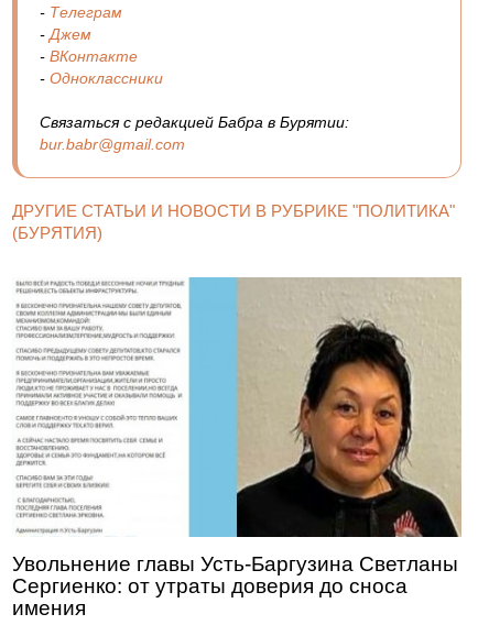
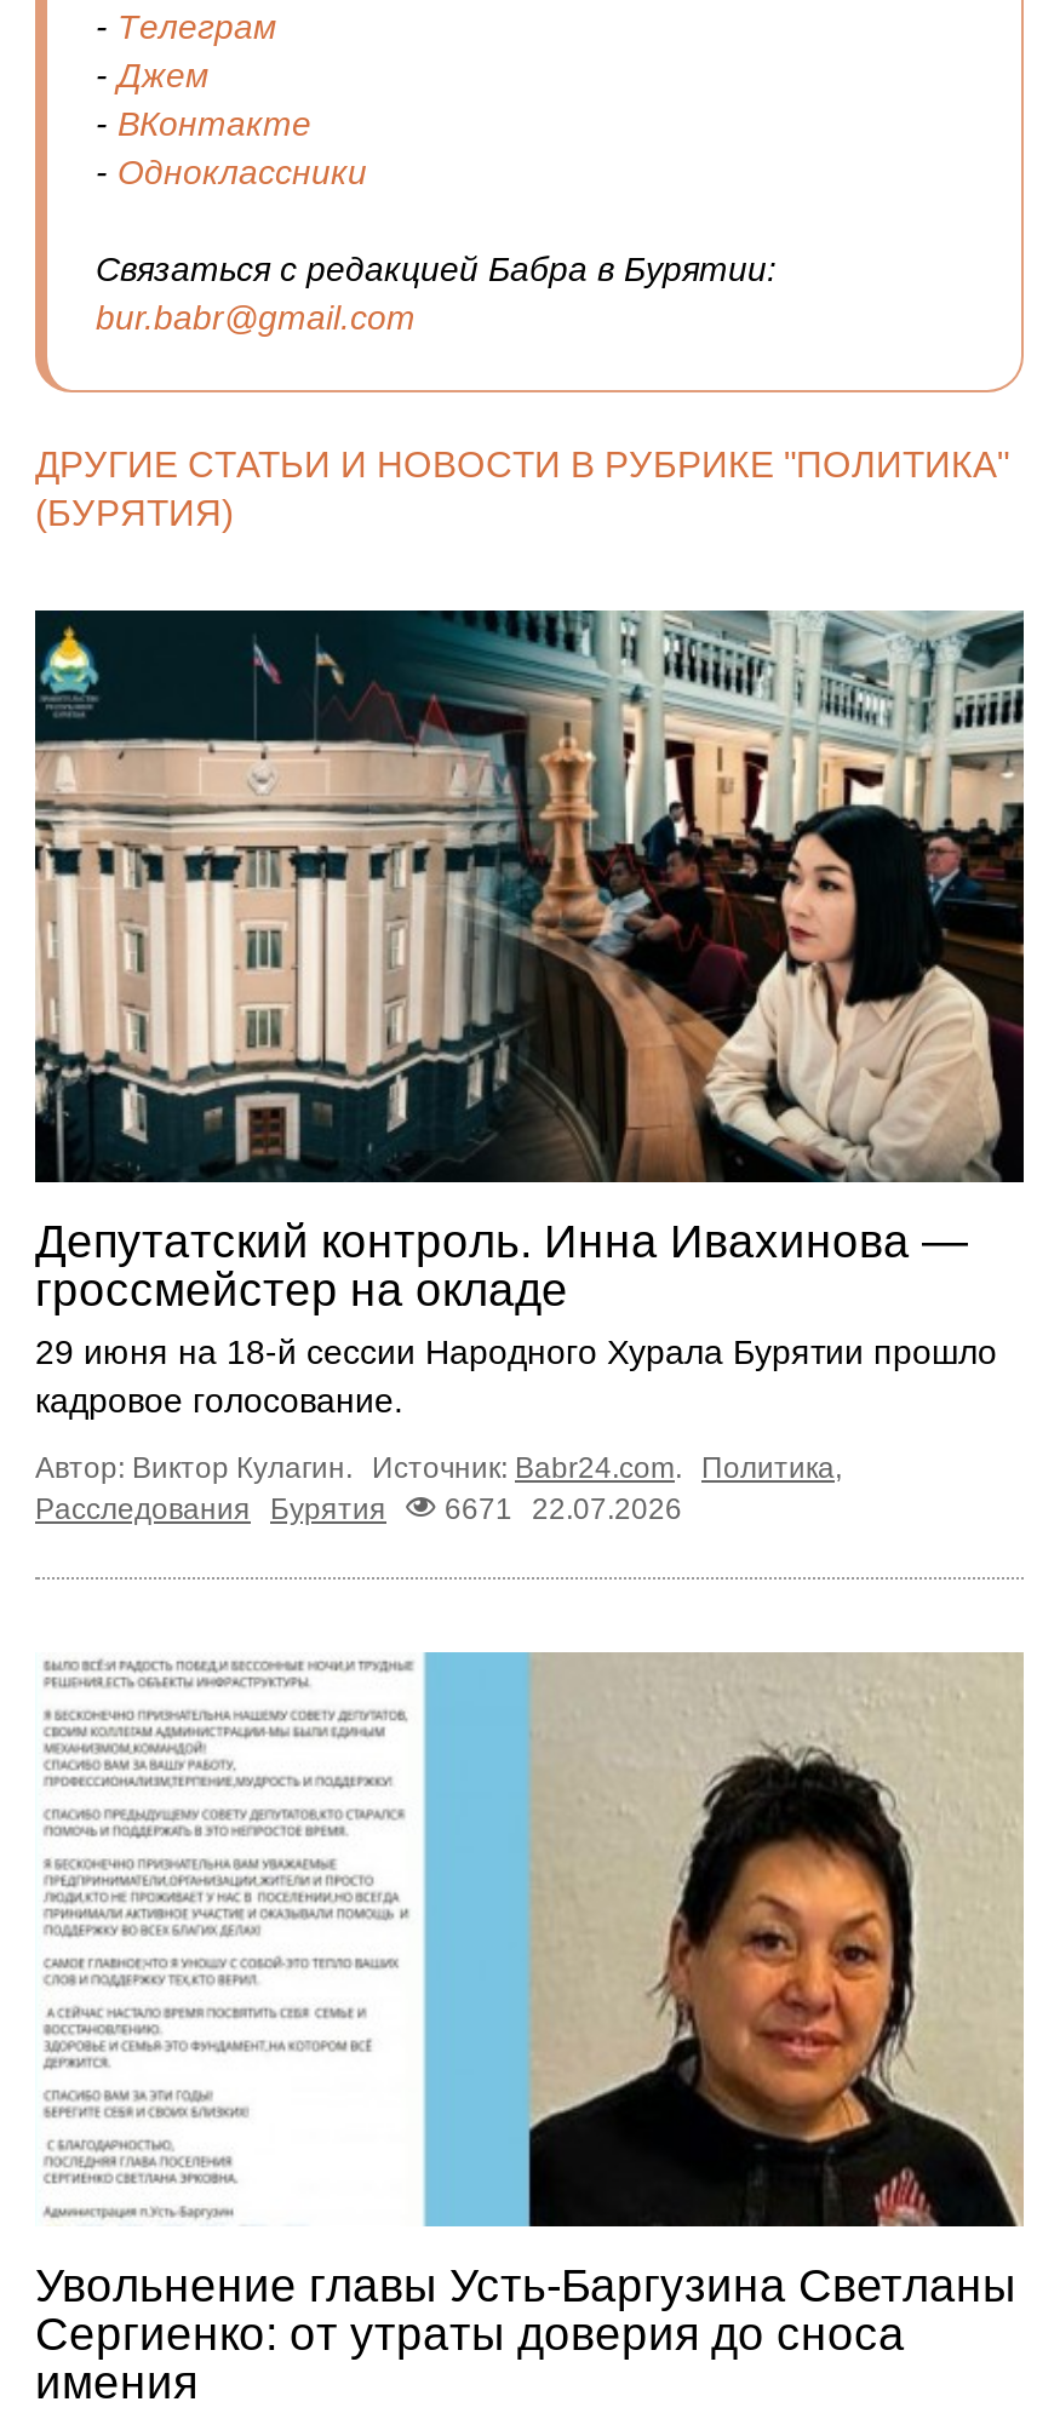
+ [image]
+ Депутатский контроль. Инна Ивахинова —
+ гроссмейстер на окладе
+ 29 июня на 18-й сессии Народного Хурала Бурятии прошло
+ кадровое голосование.
+ Автор: Виктор Кулагин. Источник: Babr24.com. Политика,
+ Расследования Бурятия
+ 6671 22.07.2026
